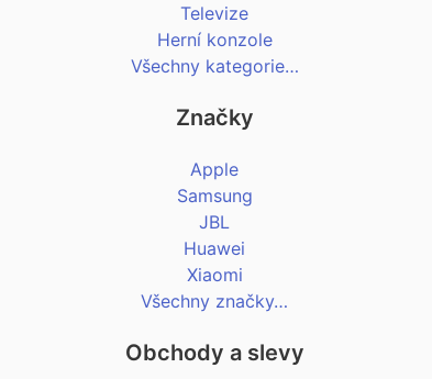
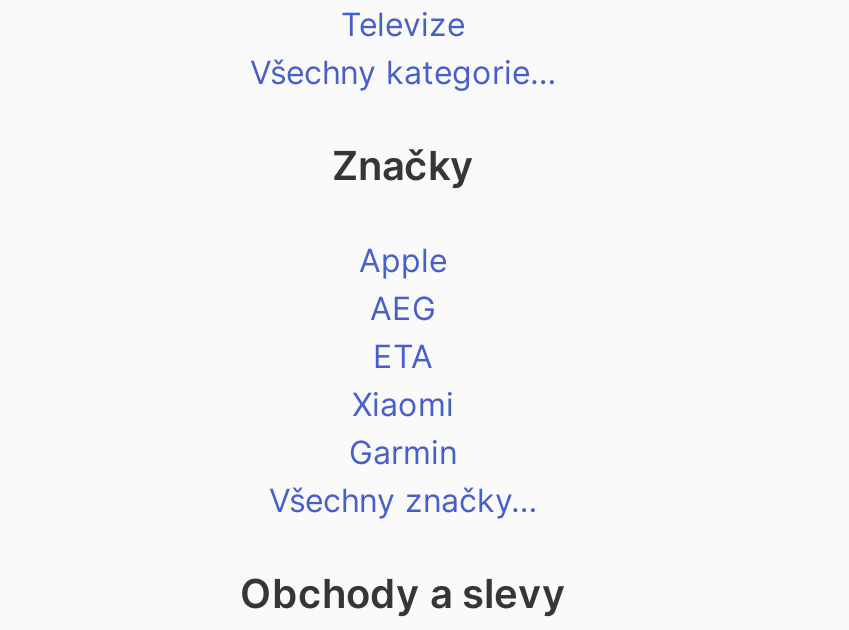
- Herní konzole

- Samsung
- JBL
- Huawei
+ AEG
+ ETA

moved up: Xiaomi

+ Garmin
